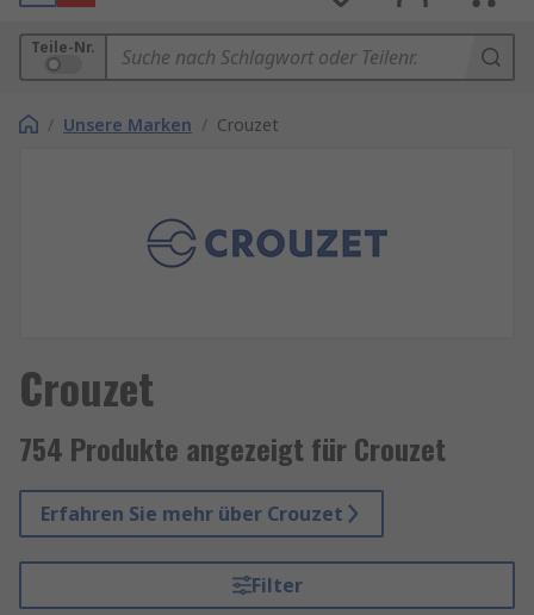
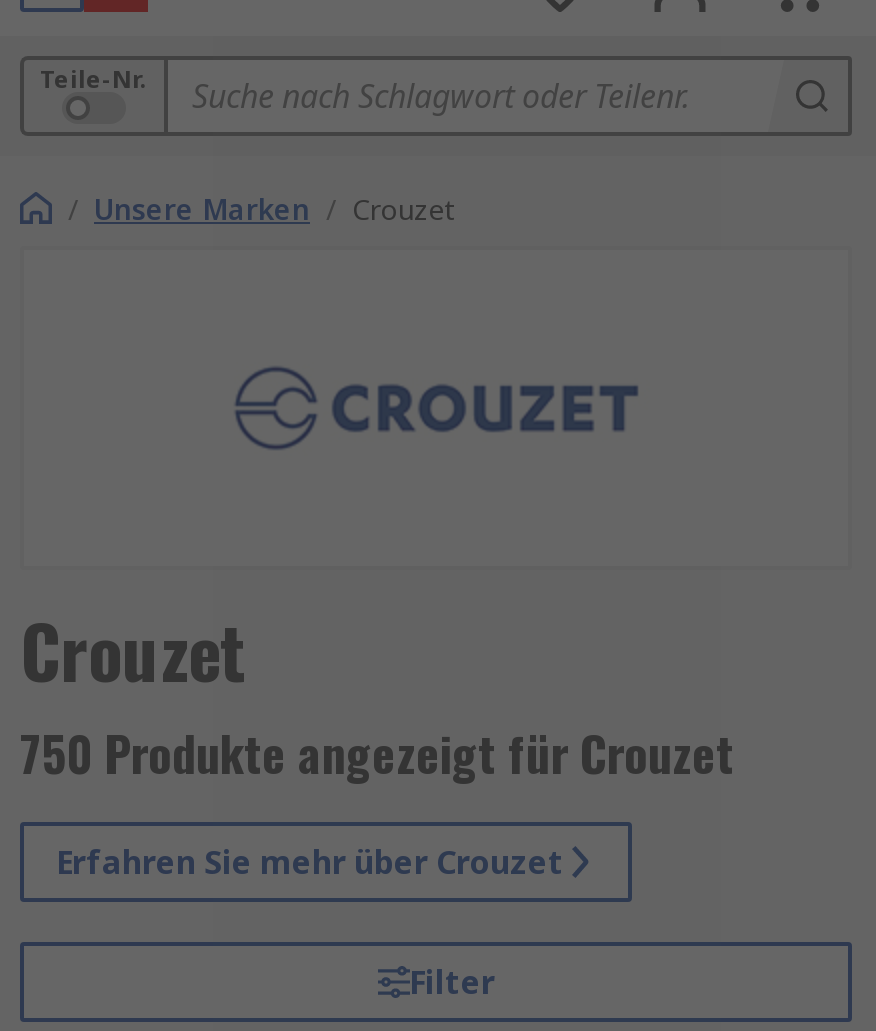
- 754 Produkte angezeigt für Crouzet
+ 750 Produkte angezeigt für Crouzet
